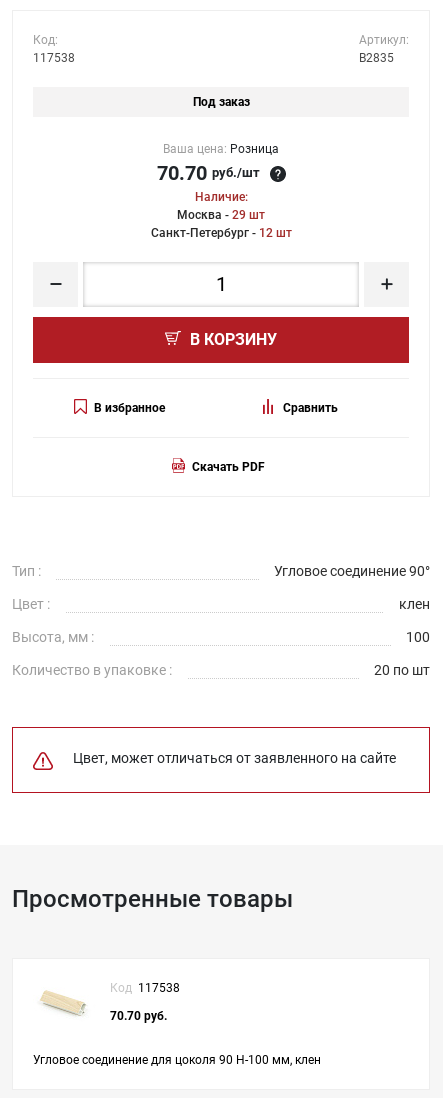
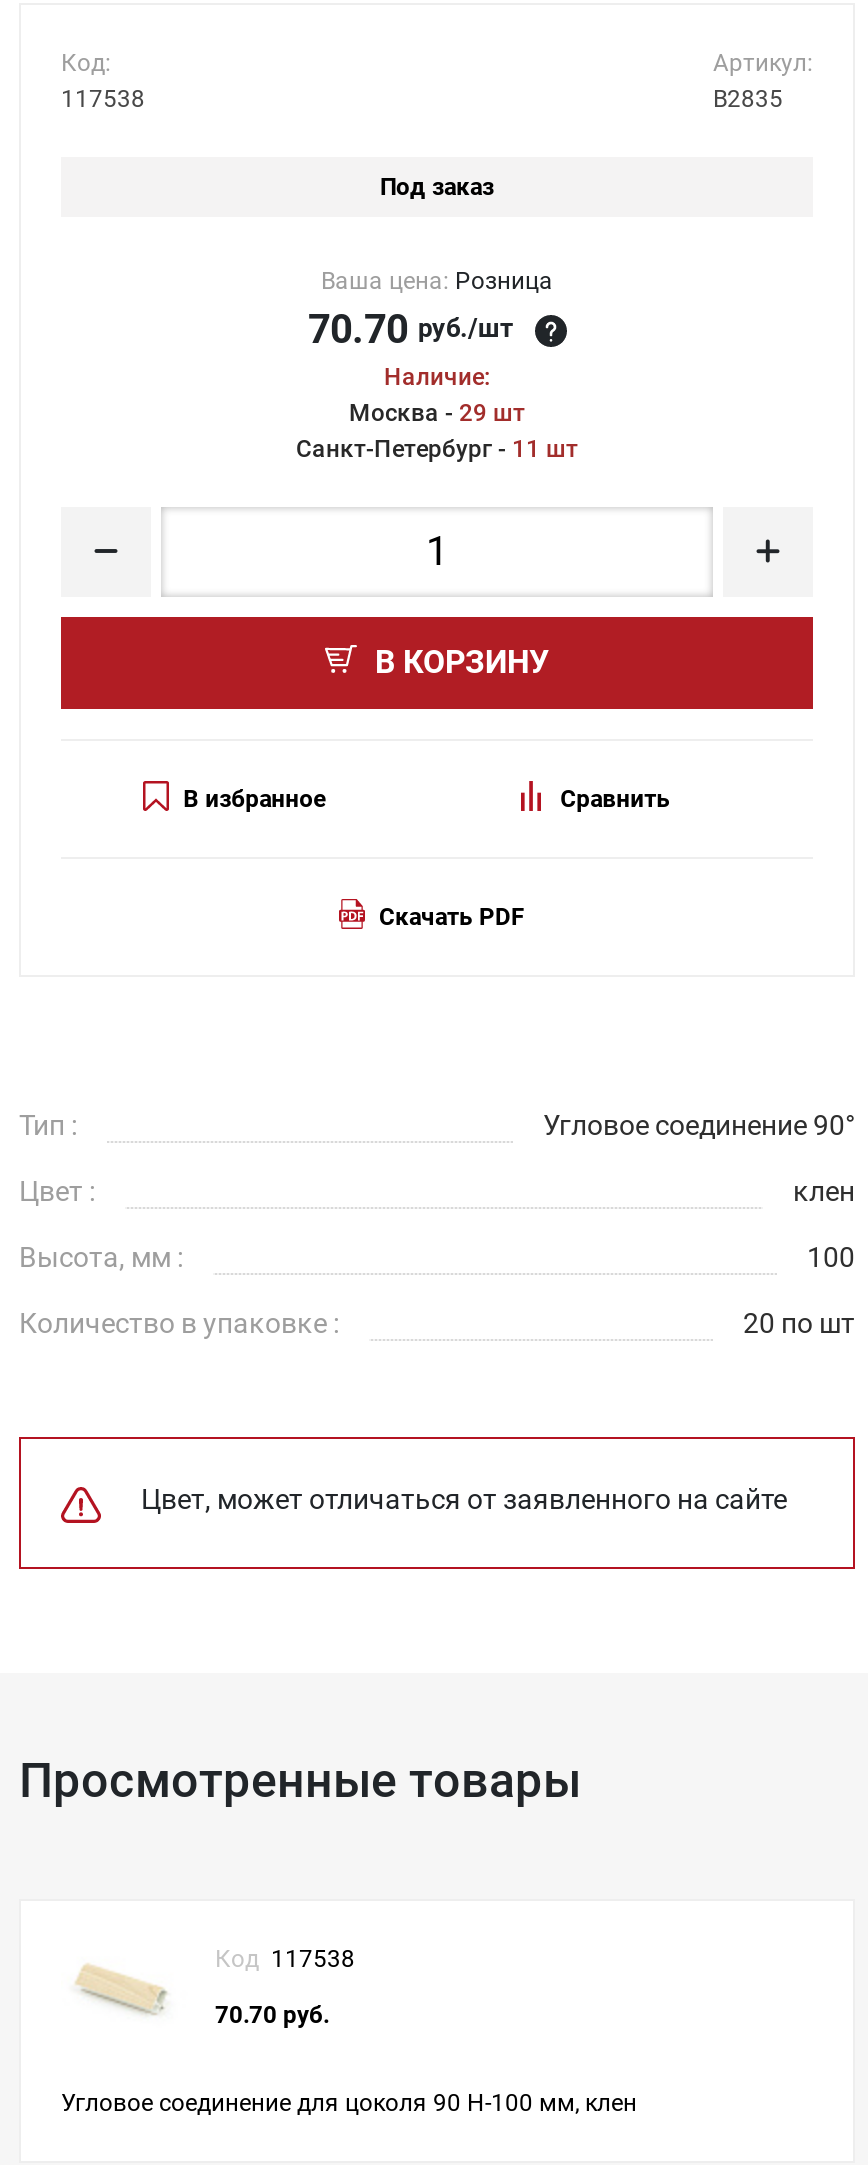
- Санкт-Петербург - 12 шт
+ Санкт-Петербург - 11 шт
